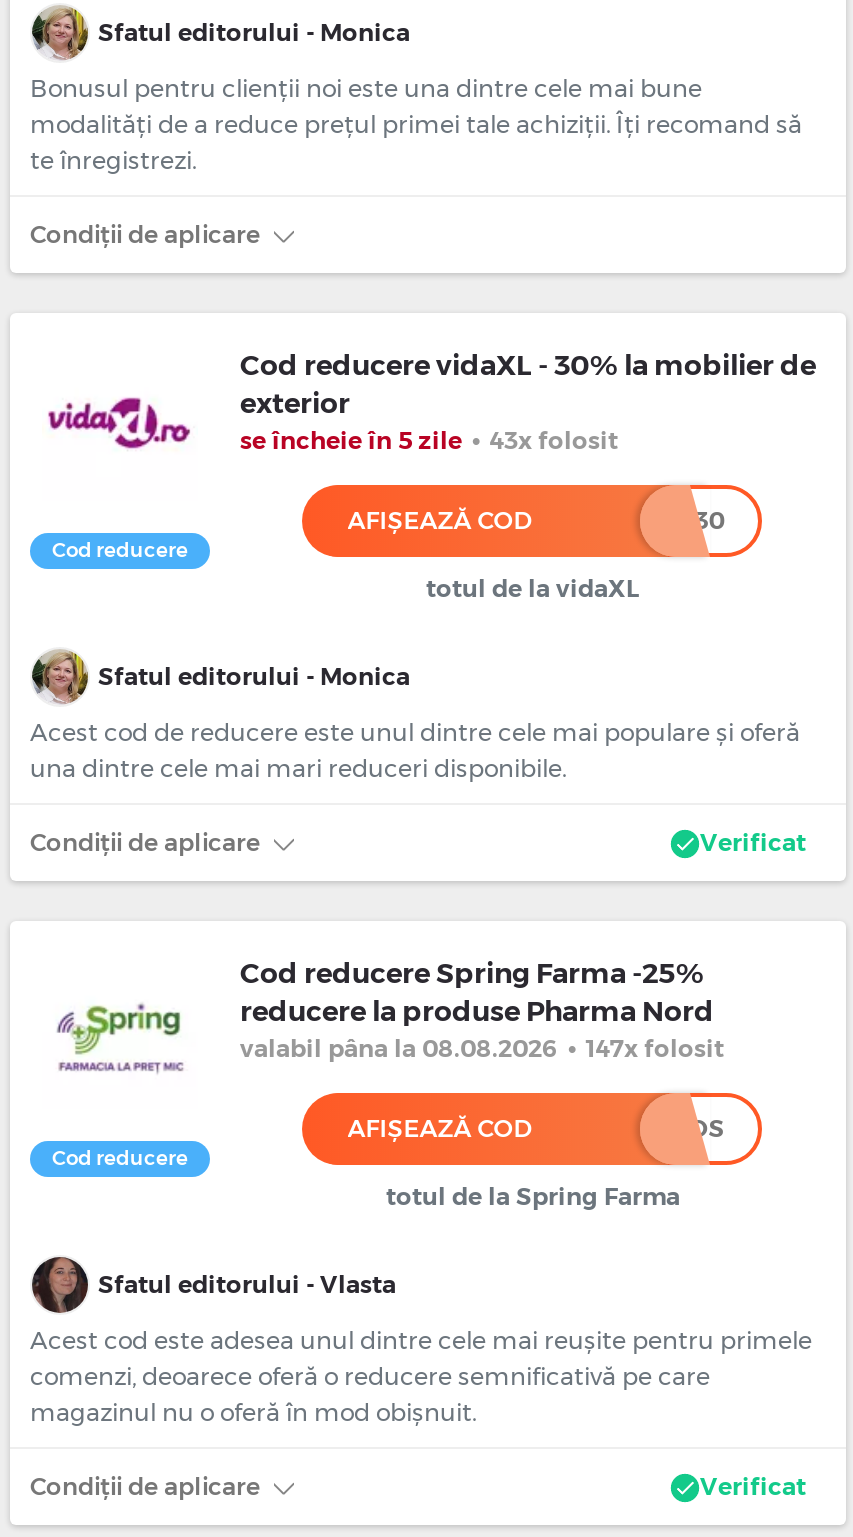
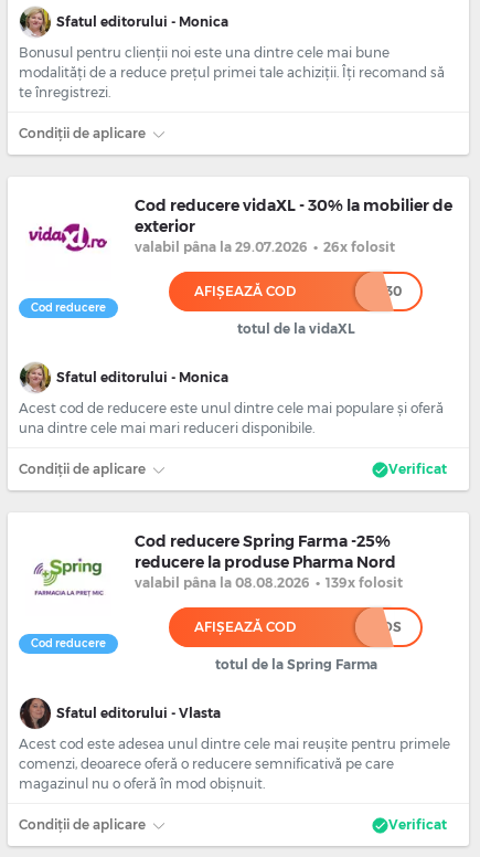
- se încheie în 5 zile • 43x folosit
+ valabil pâna la 29.07.2026 • 26x folosit

- valabil pâna la 08.08.2026 • 147x folosit
+ valabil pâna la 08.08.2026 • 139x folosit
